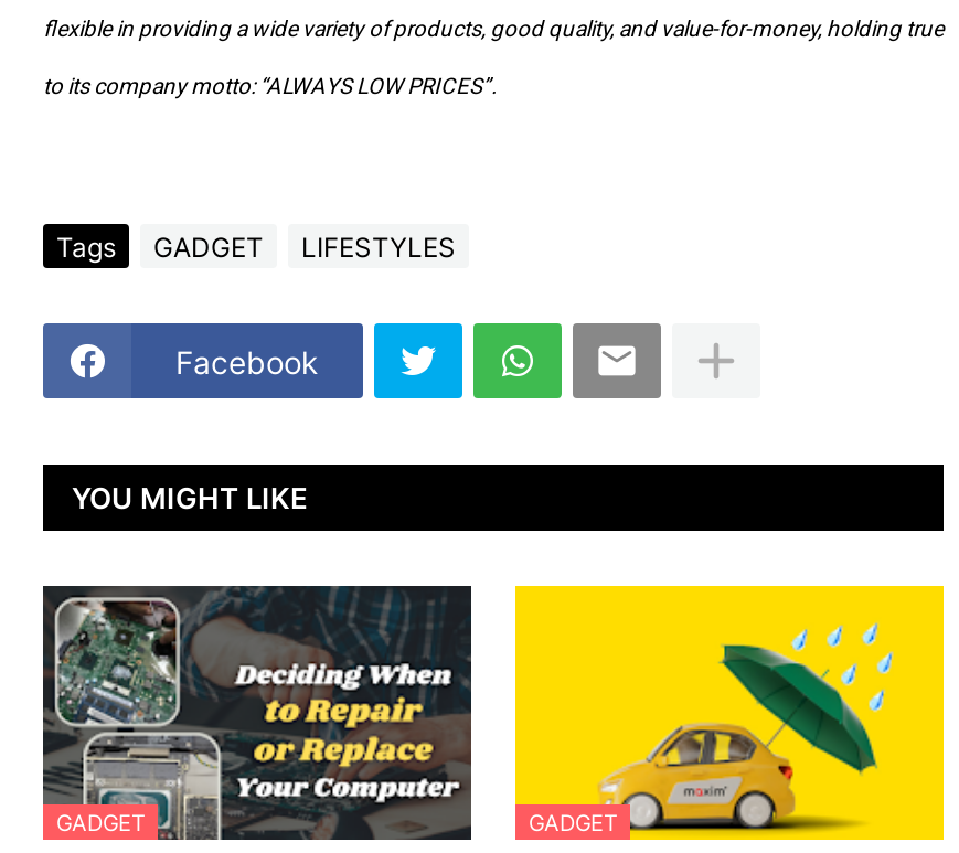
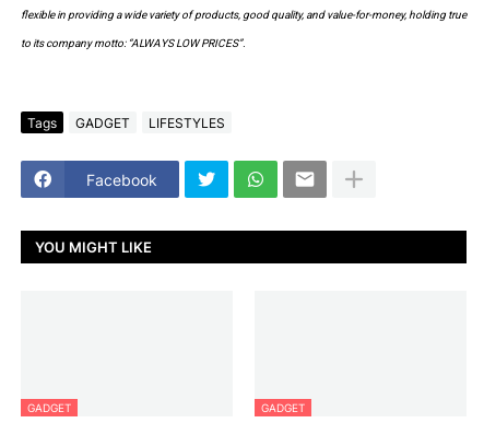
- [image]

- [image]
